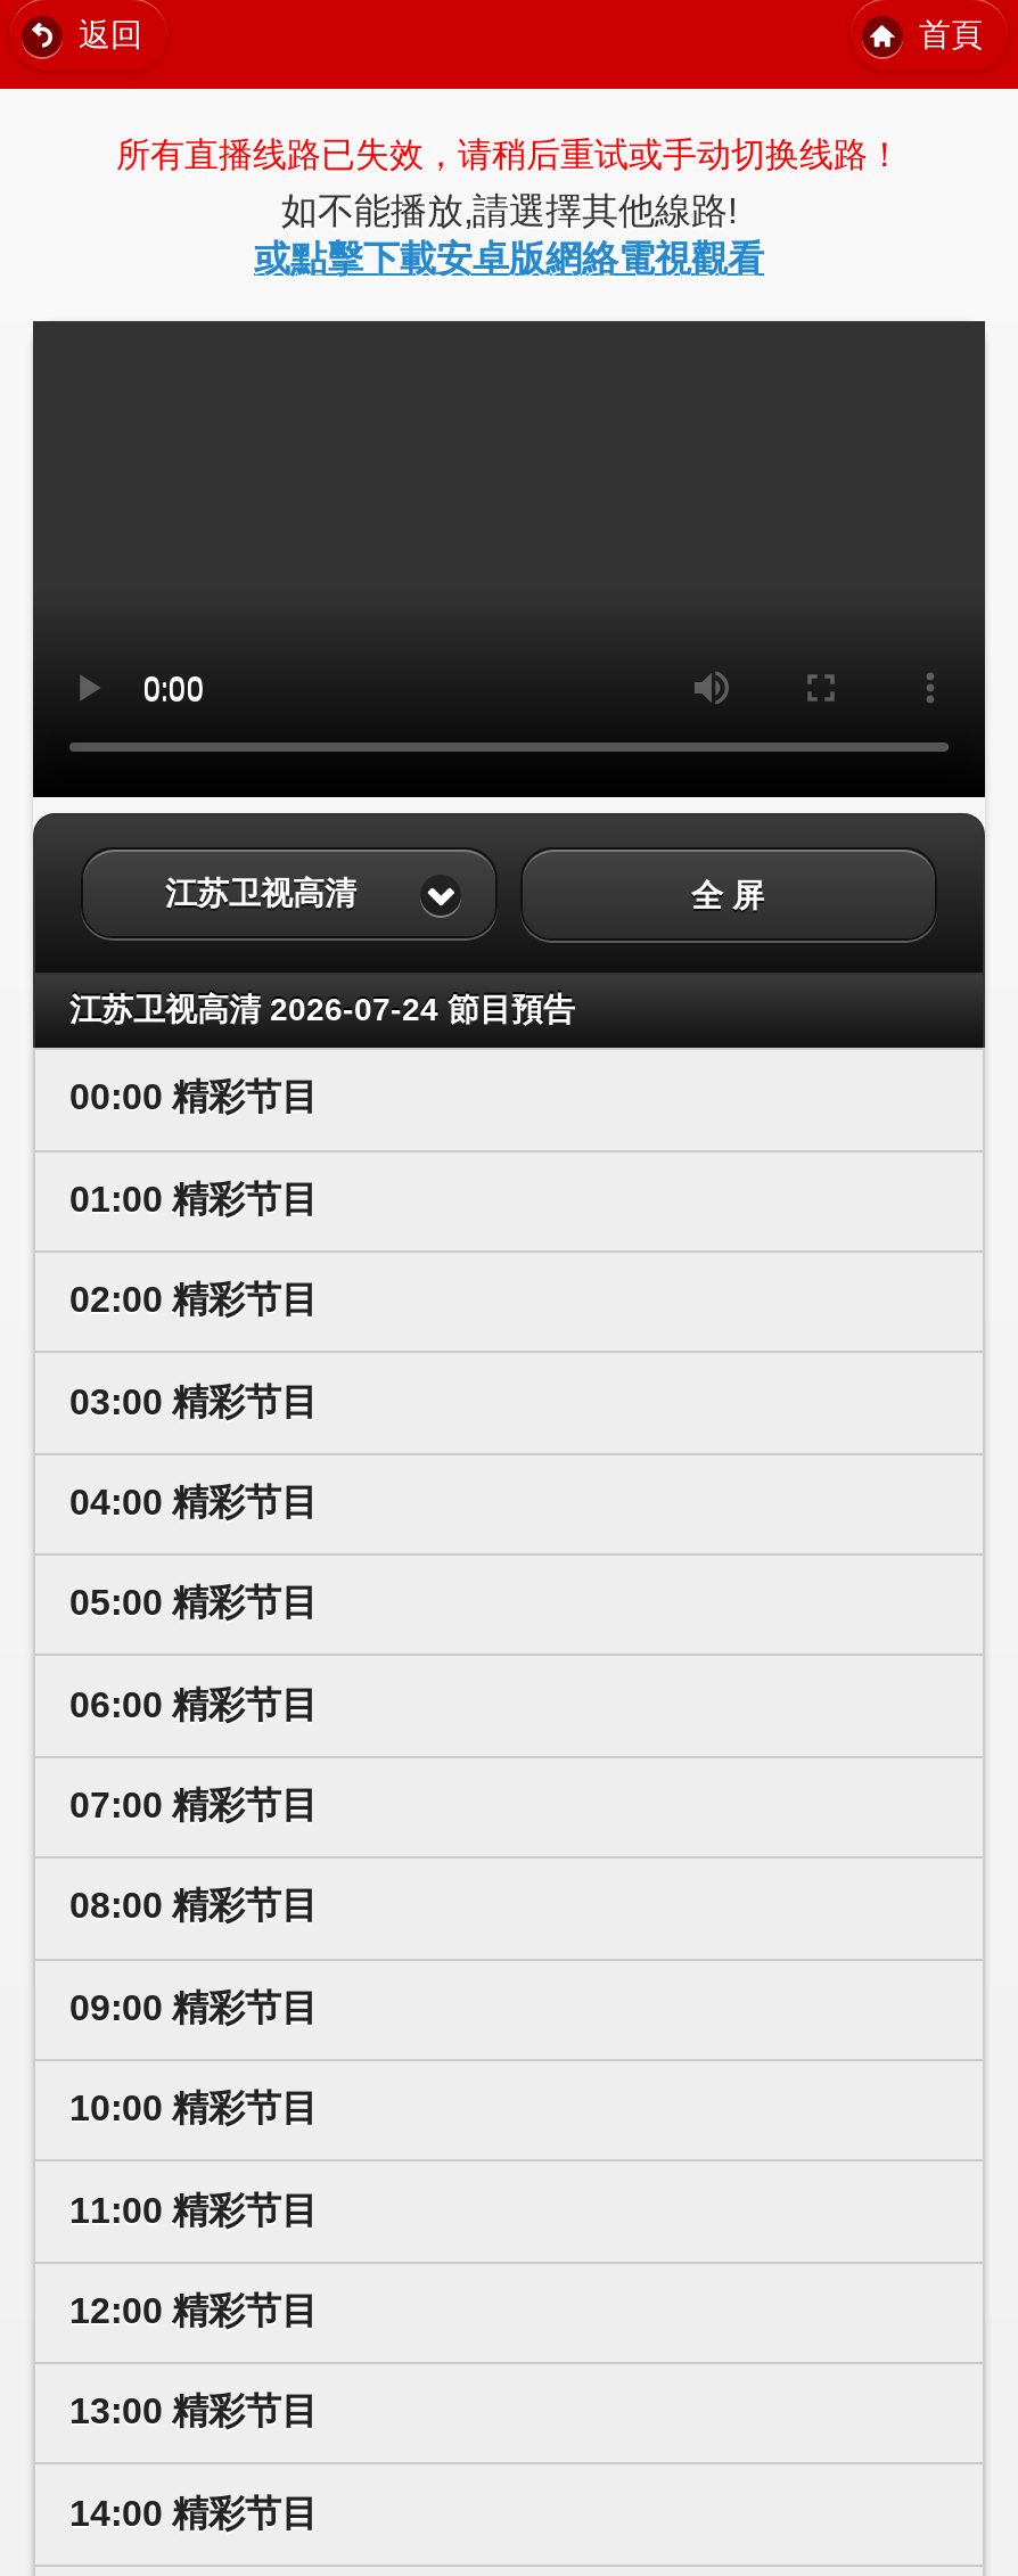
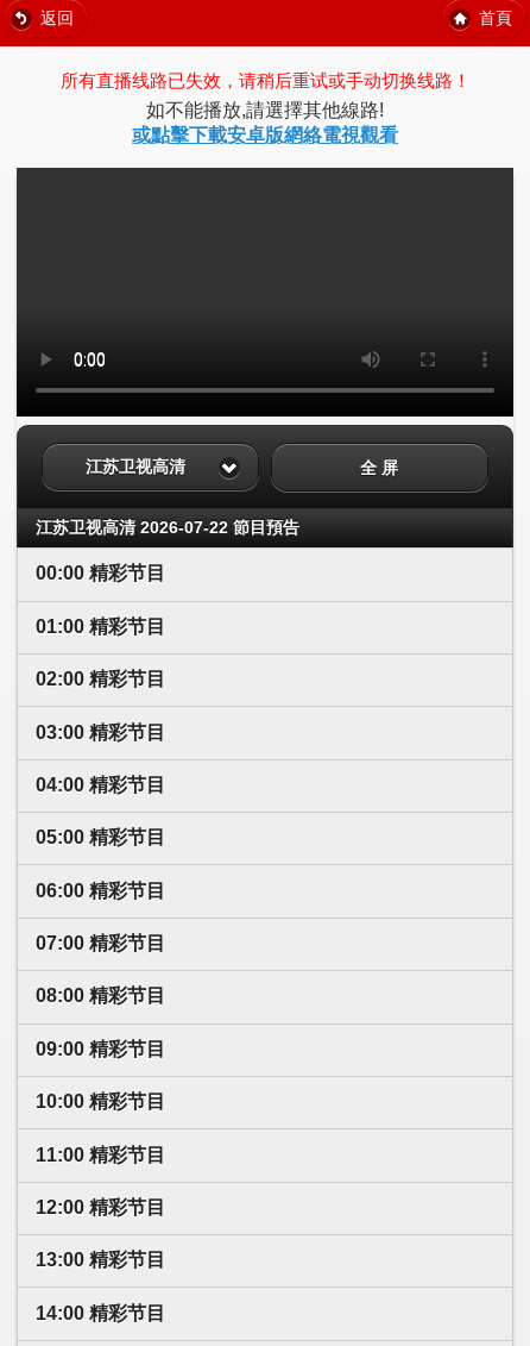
- 江苏卫视高清 2026-07-24 節目預告
+ 江苏卫视高清 2026-07-22 節目預告
